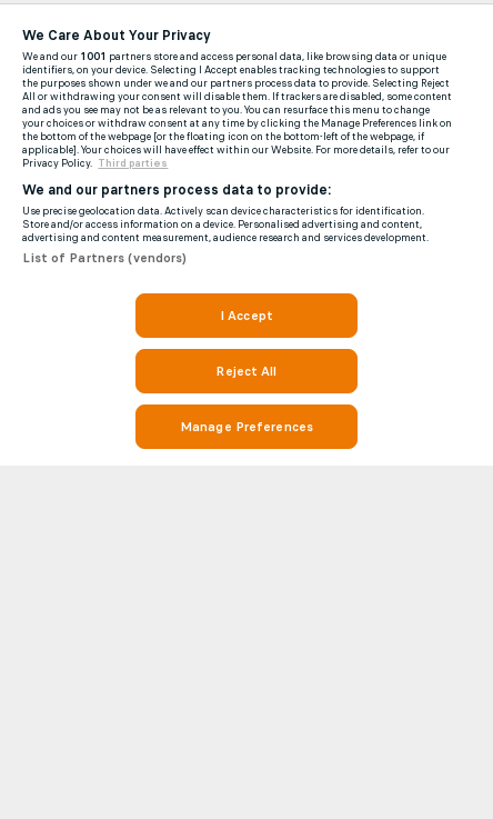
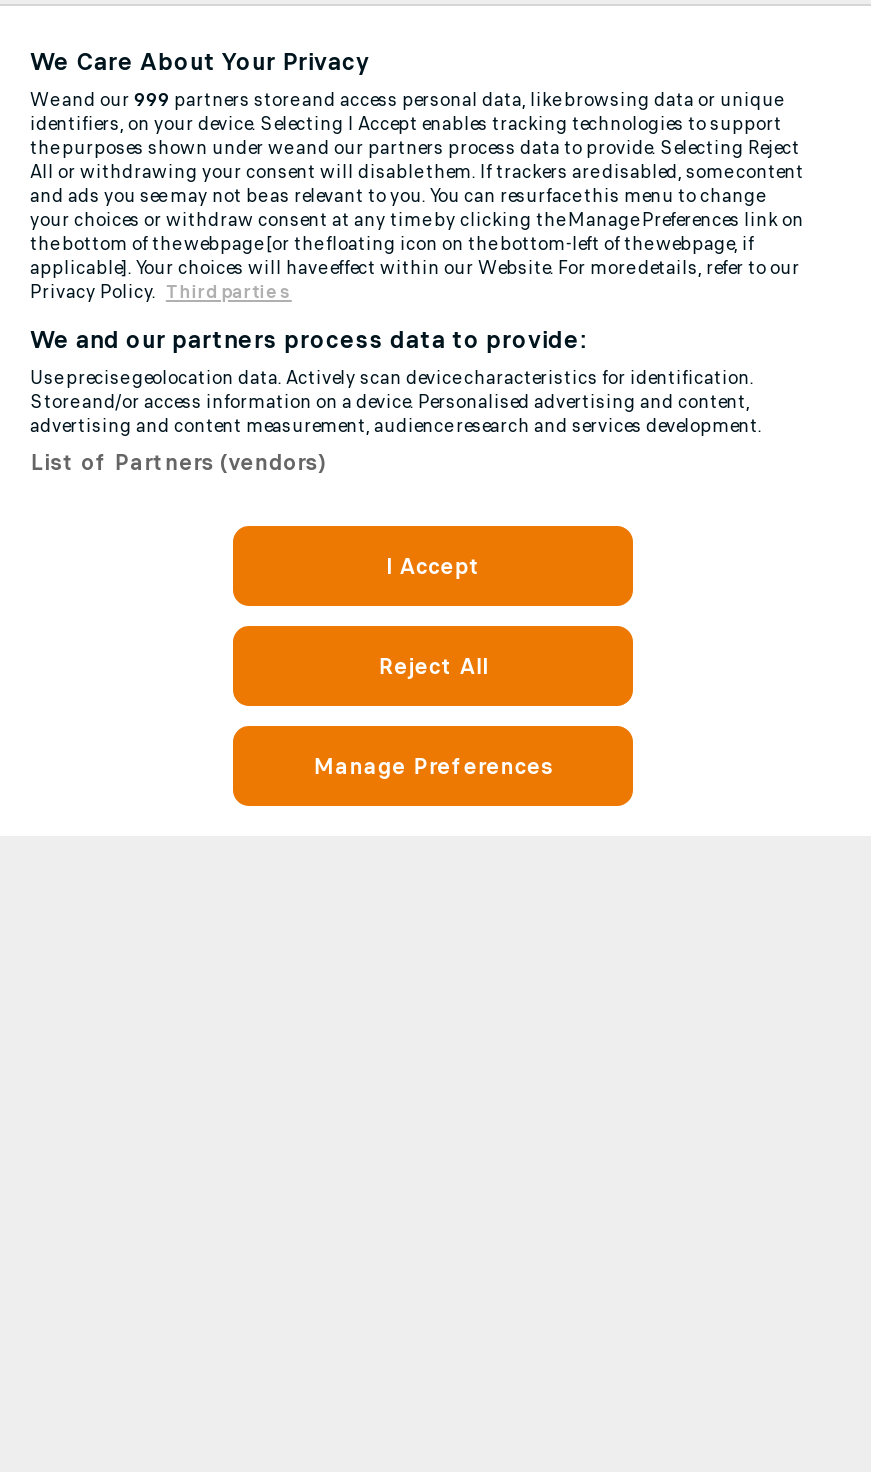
- We and our 1001 partners store and access personal data, like browsing data or unique
+ We and our 999 partners store and access personal data, like browsing data or unique
